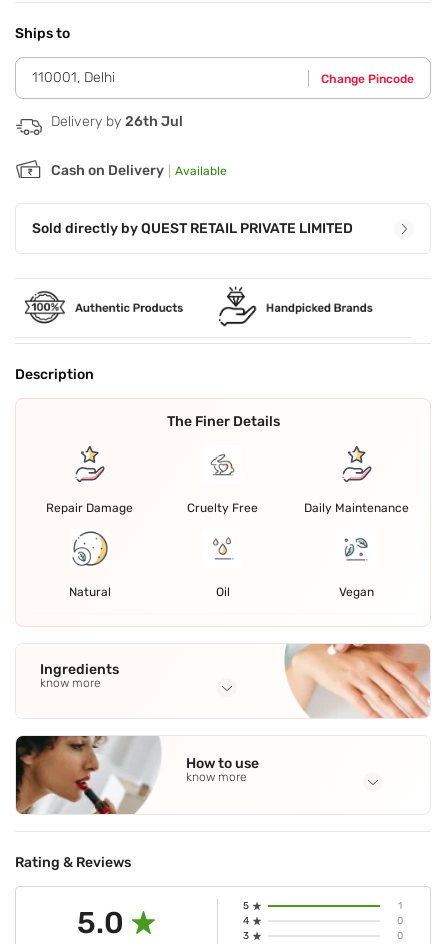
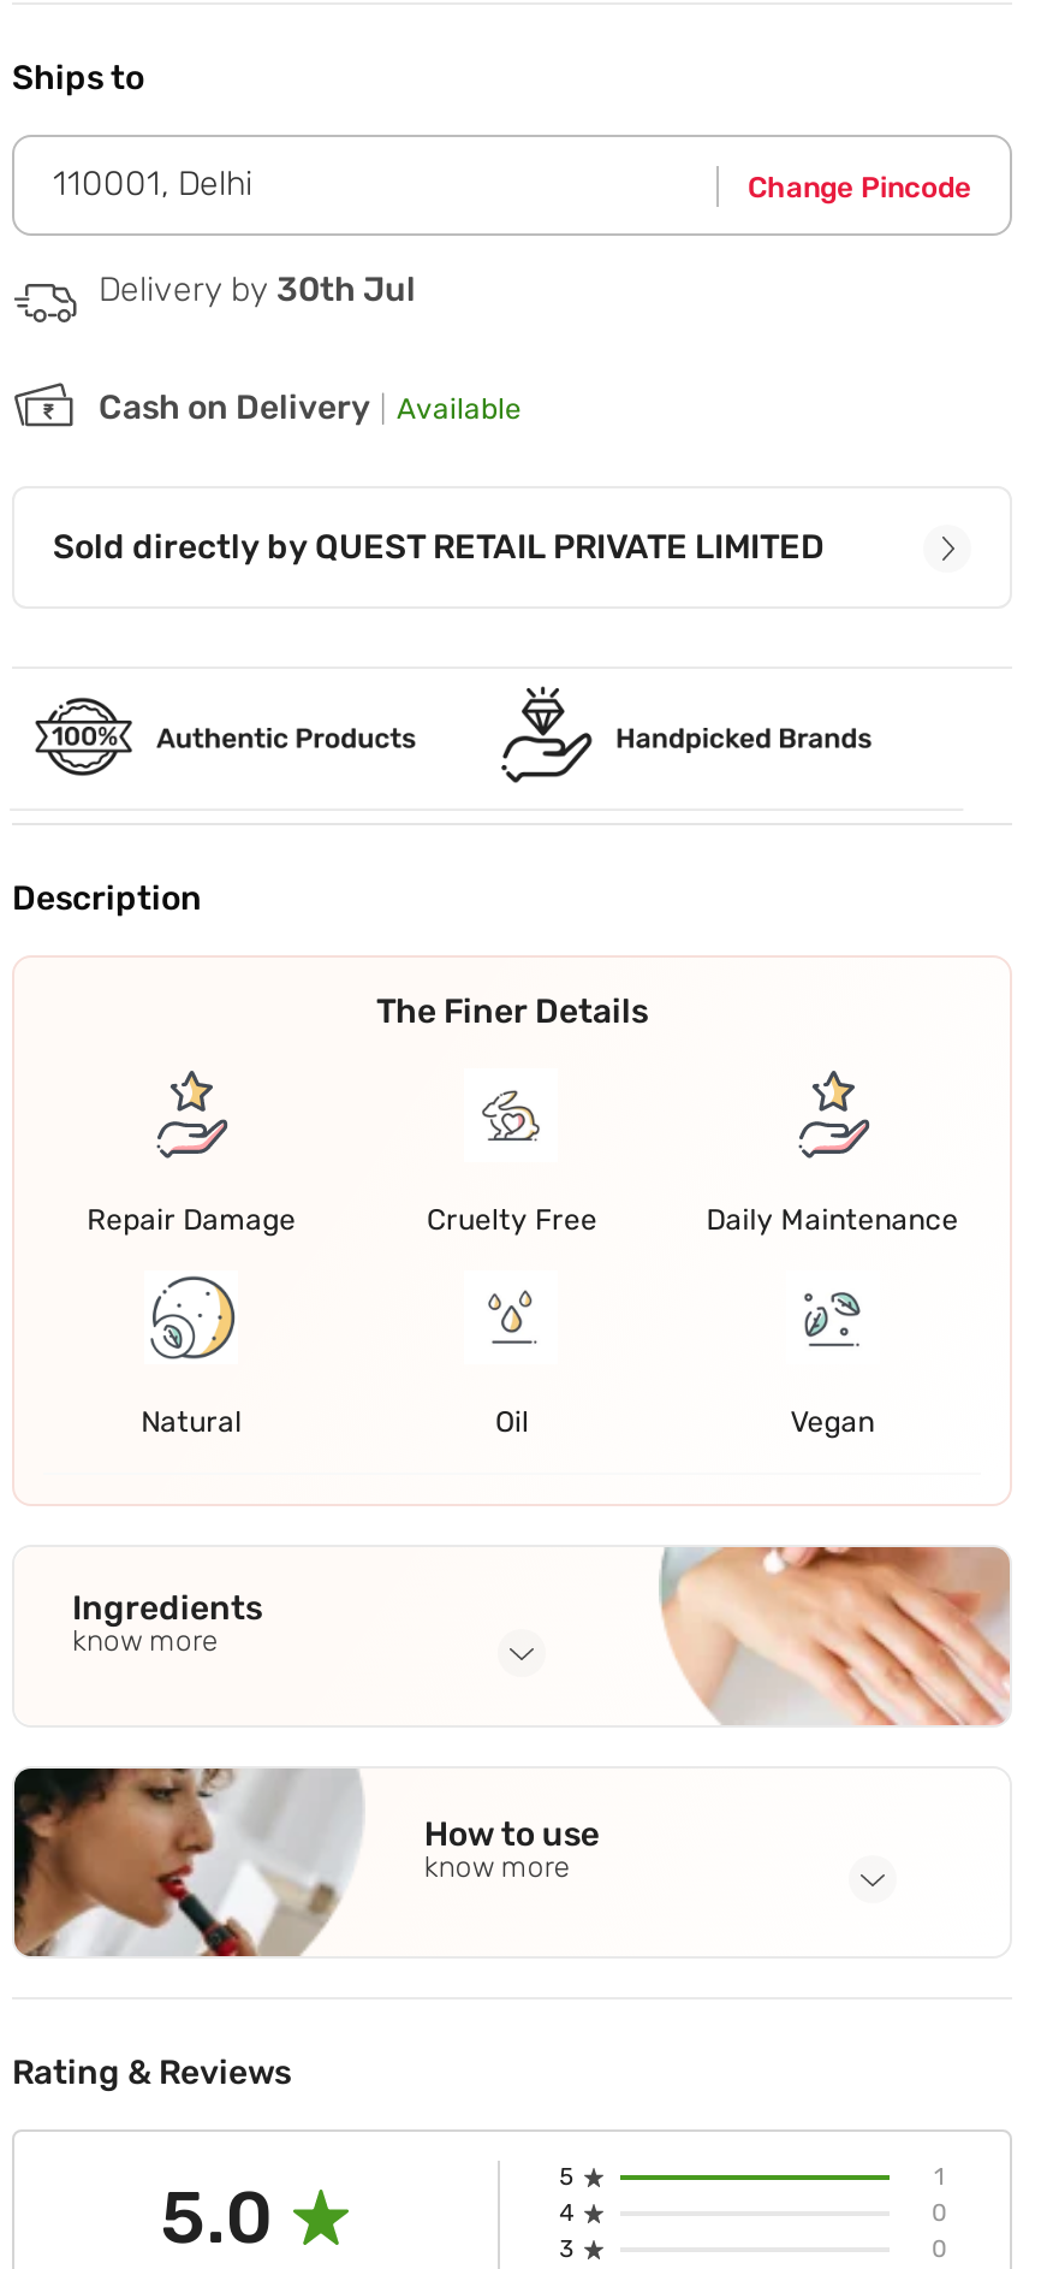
- Delivery by 26th Jul
+ Delivery by 30th Jul
